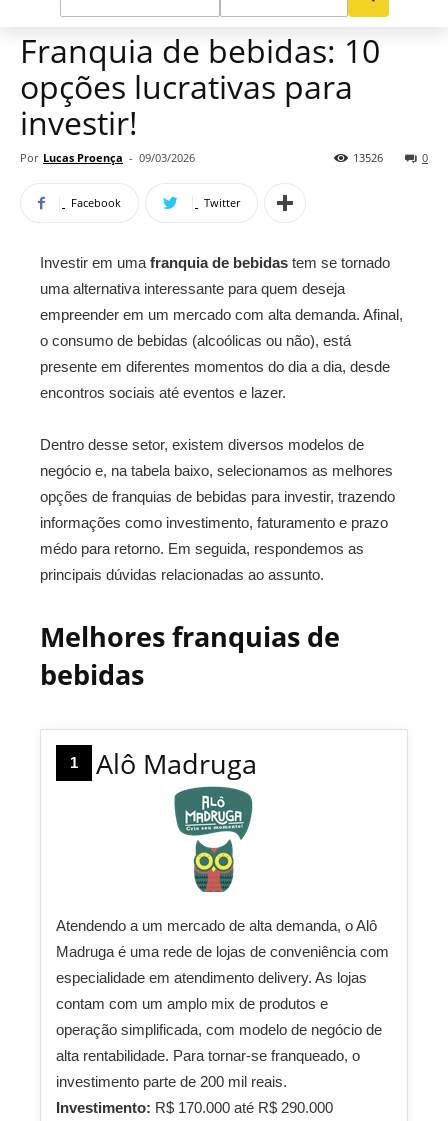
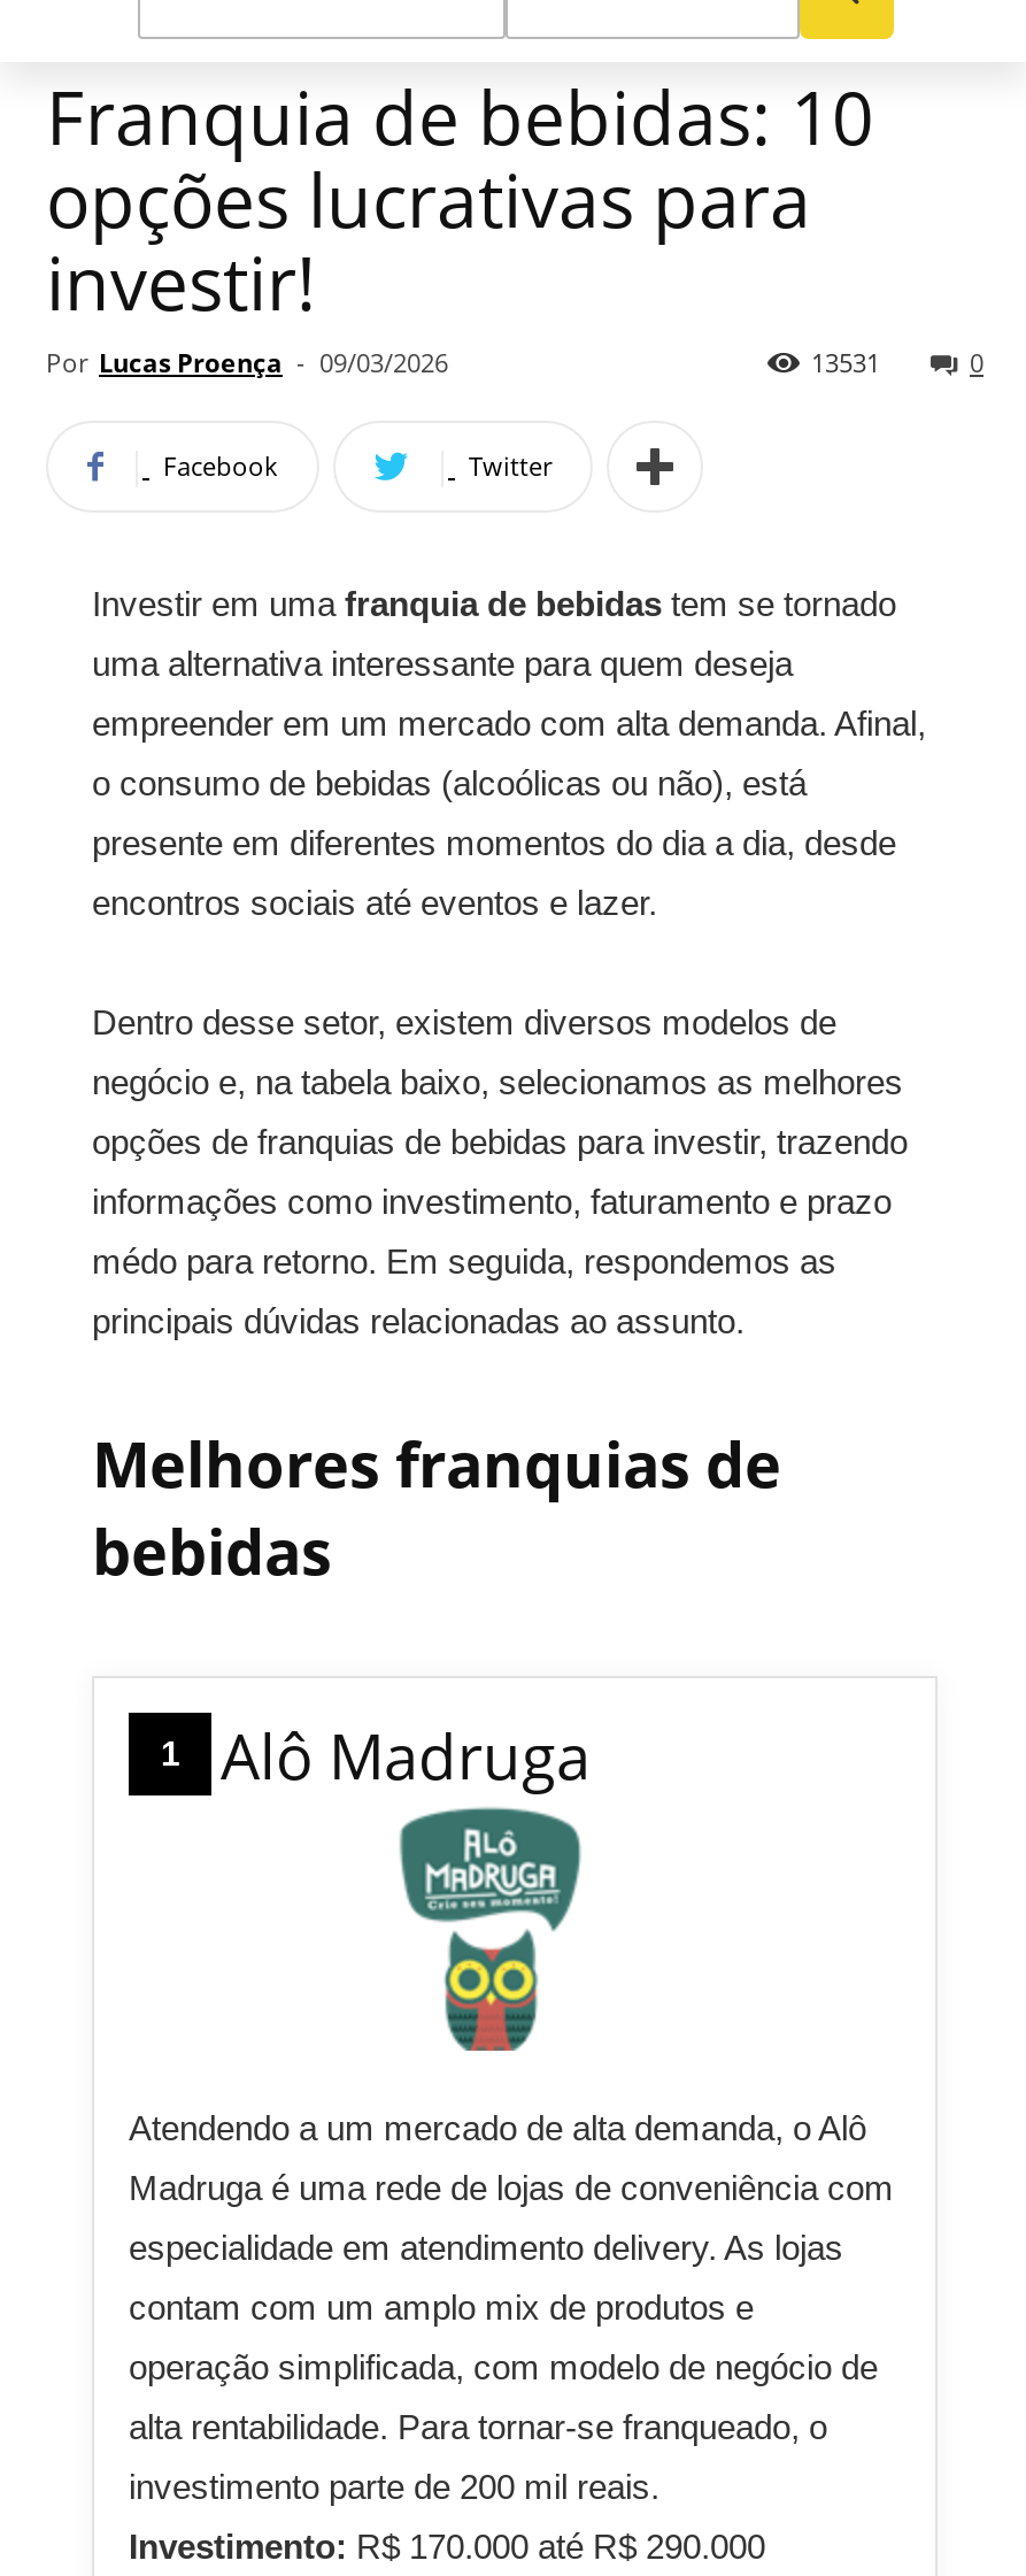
- 13526
+ 13531
